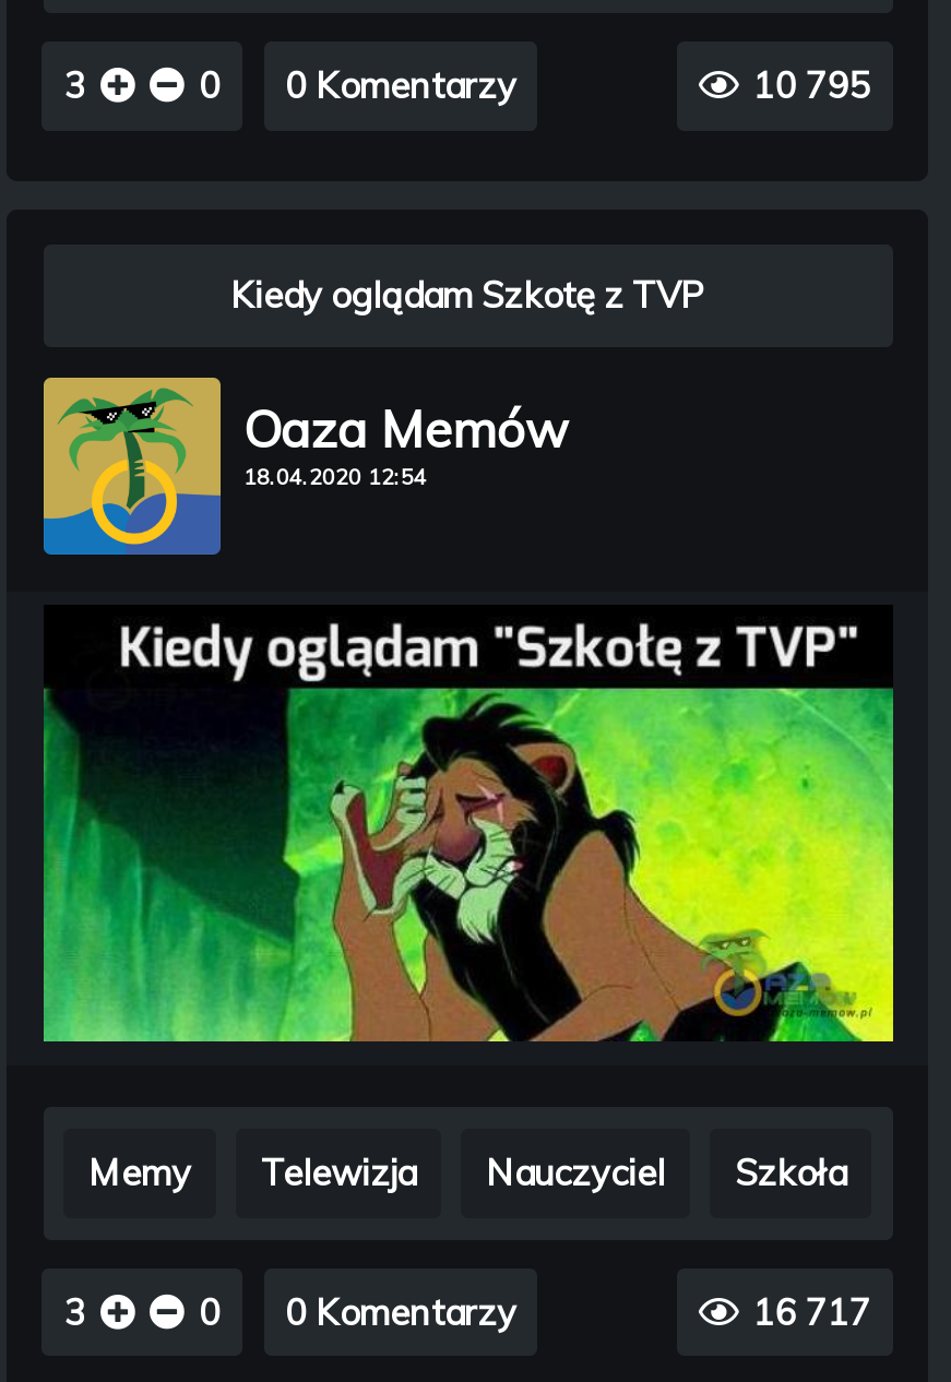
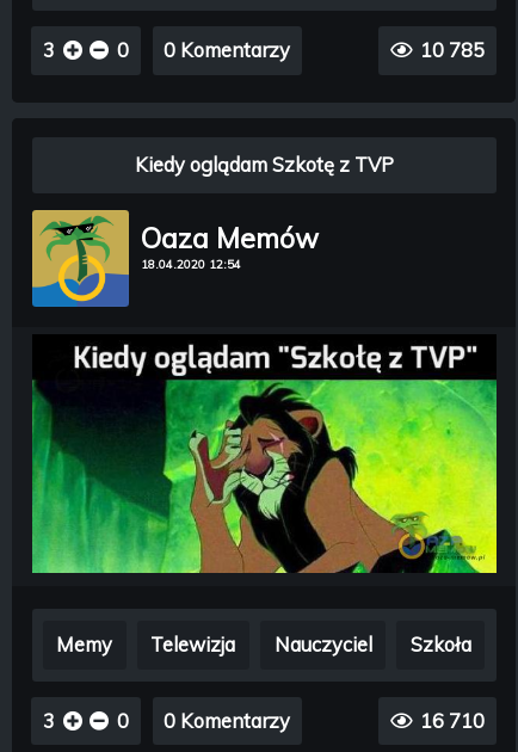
- 10 795
+ 10 785

- 16 717
+ 16 710
